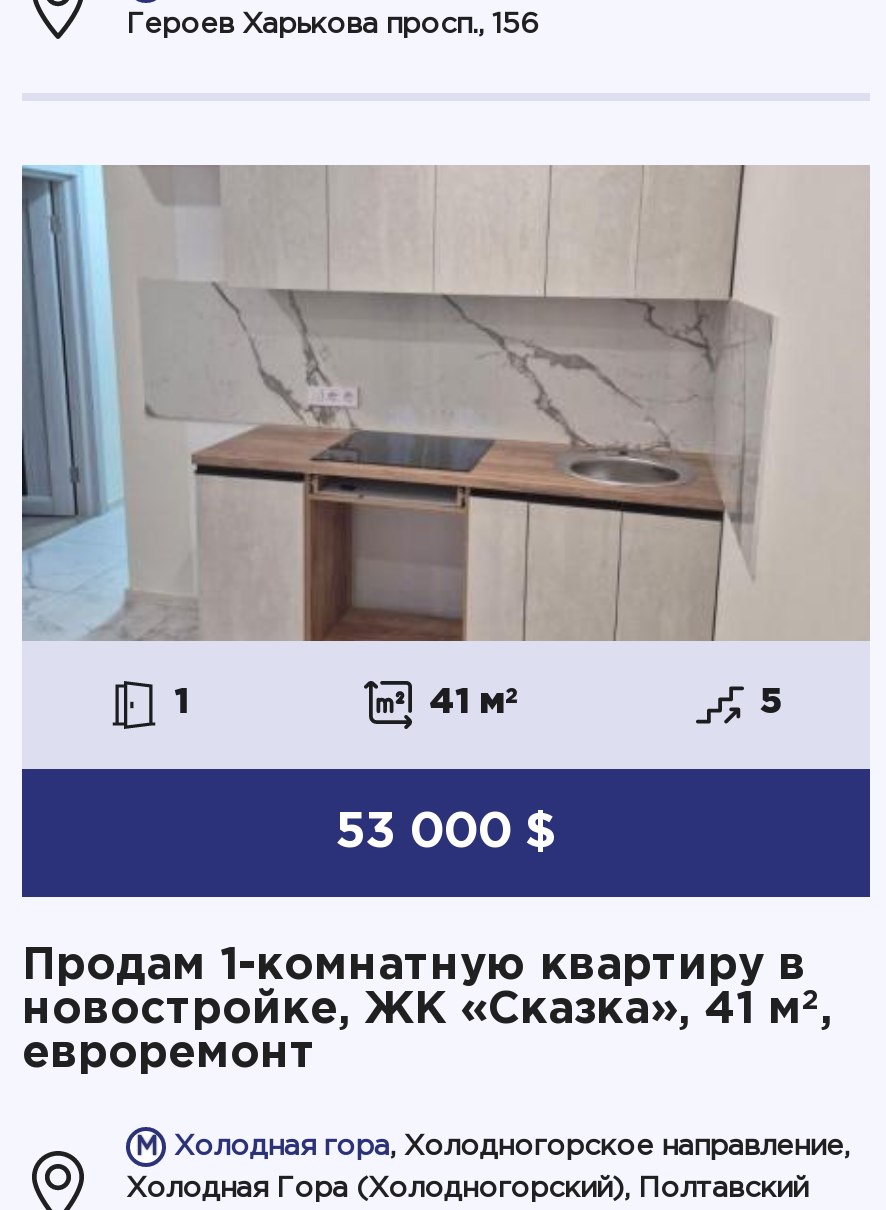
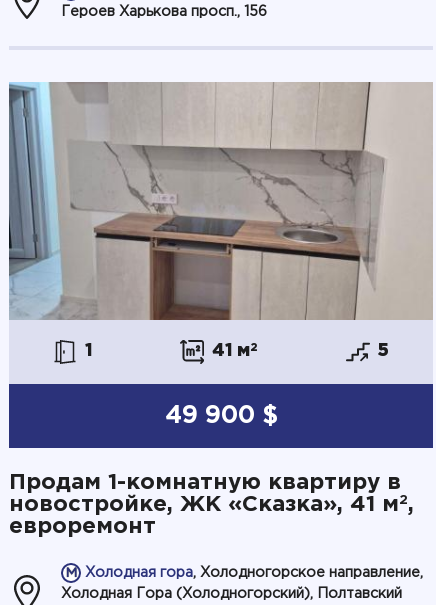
- 53 000 $
+ 49 900 $
